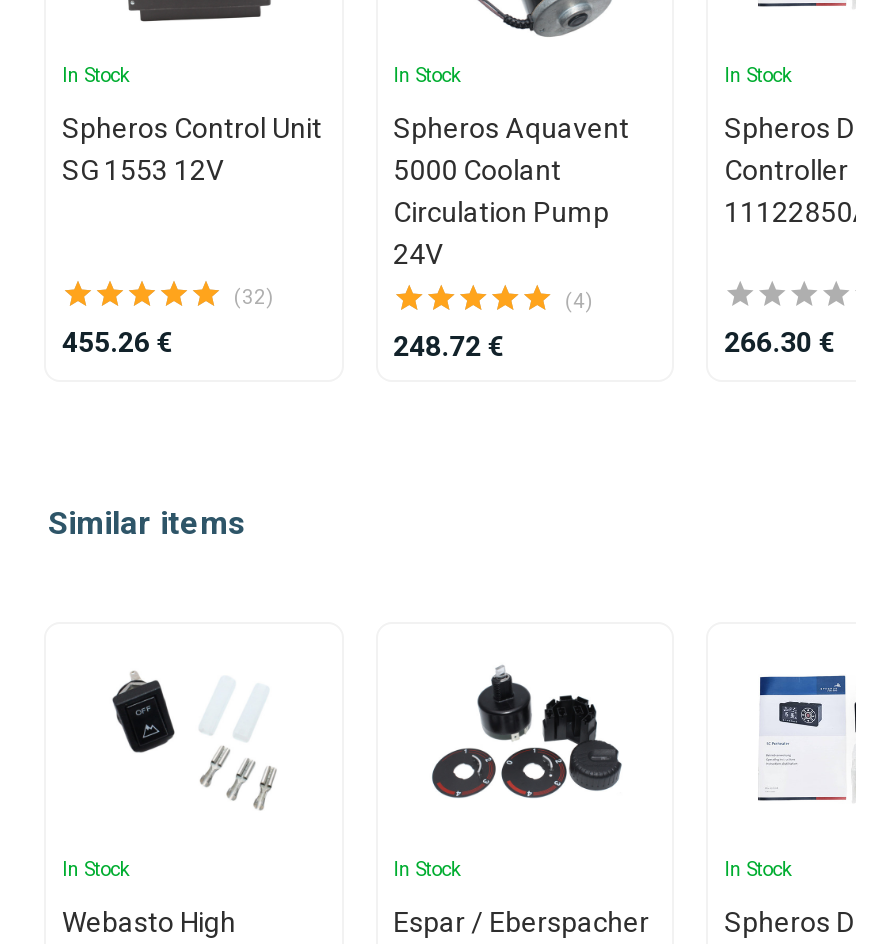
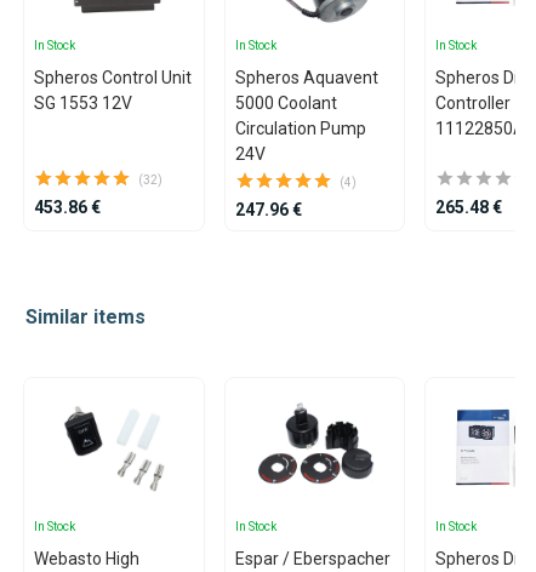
- 455.26 €
+ 453.86 €

- 248.72 €
+ 247.96 €

- 266.30 €
+ 265.48 €
